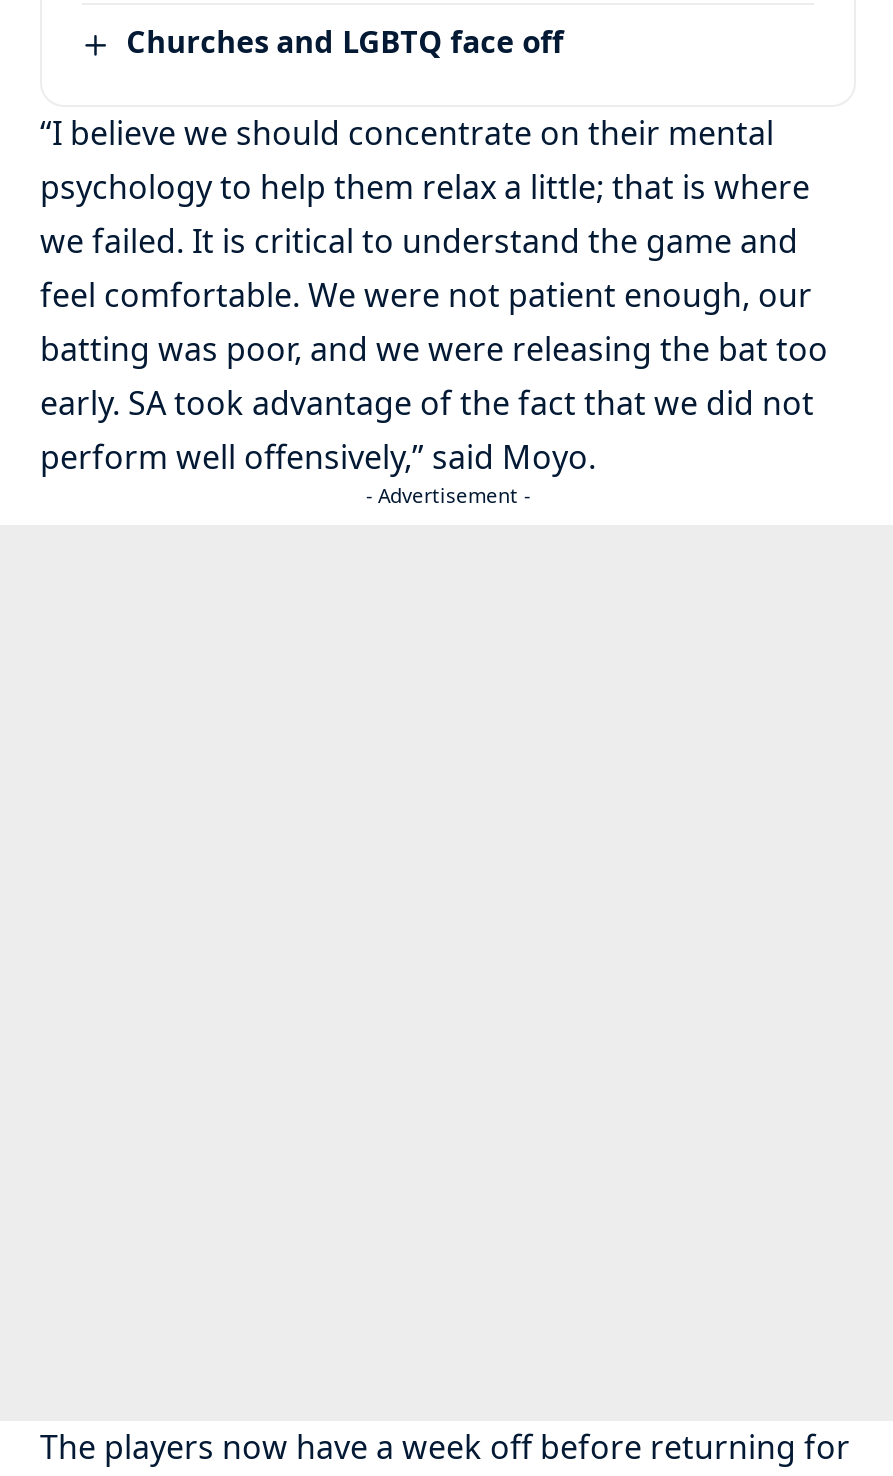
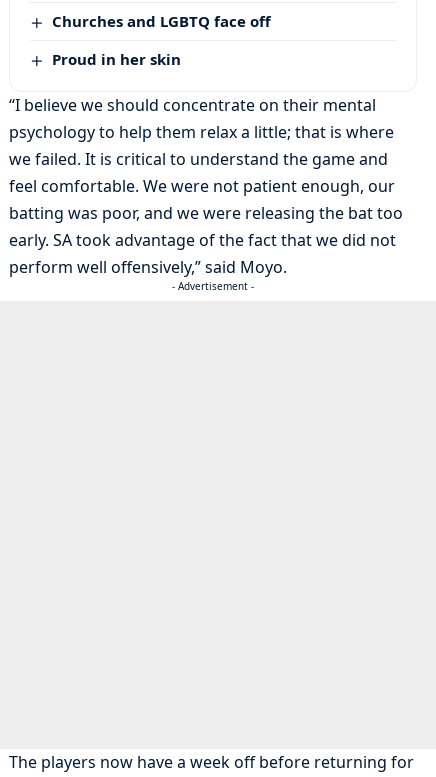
+ Proud in her skin
